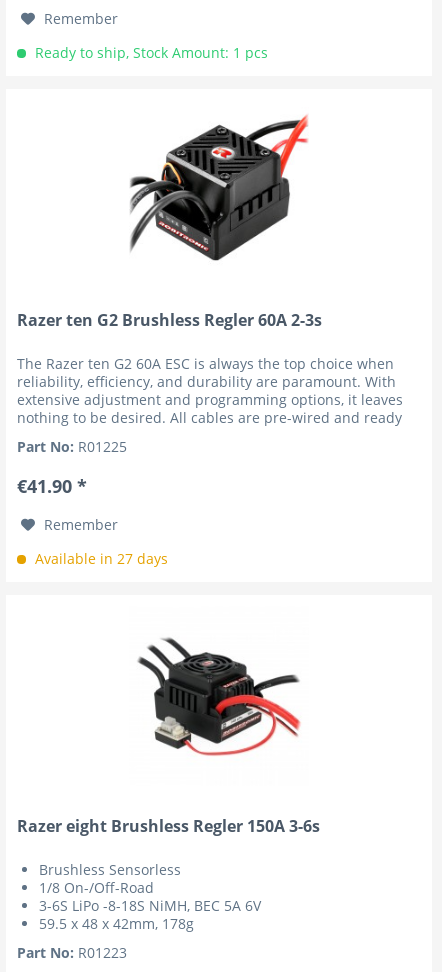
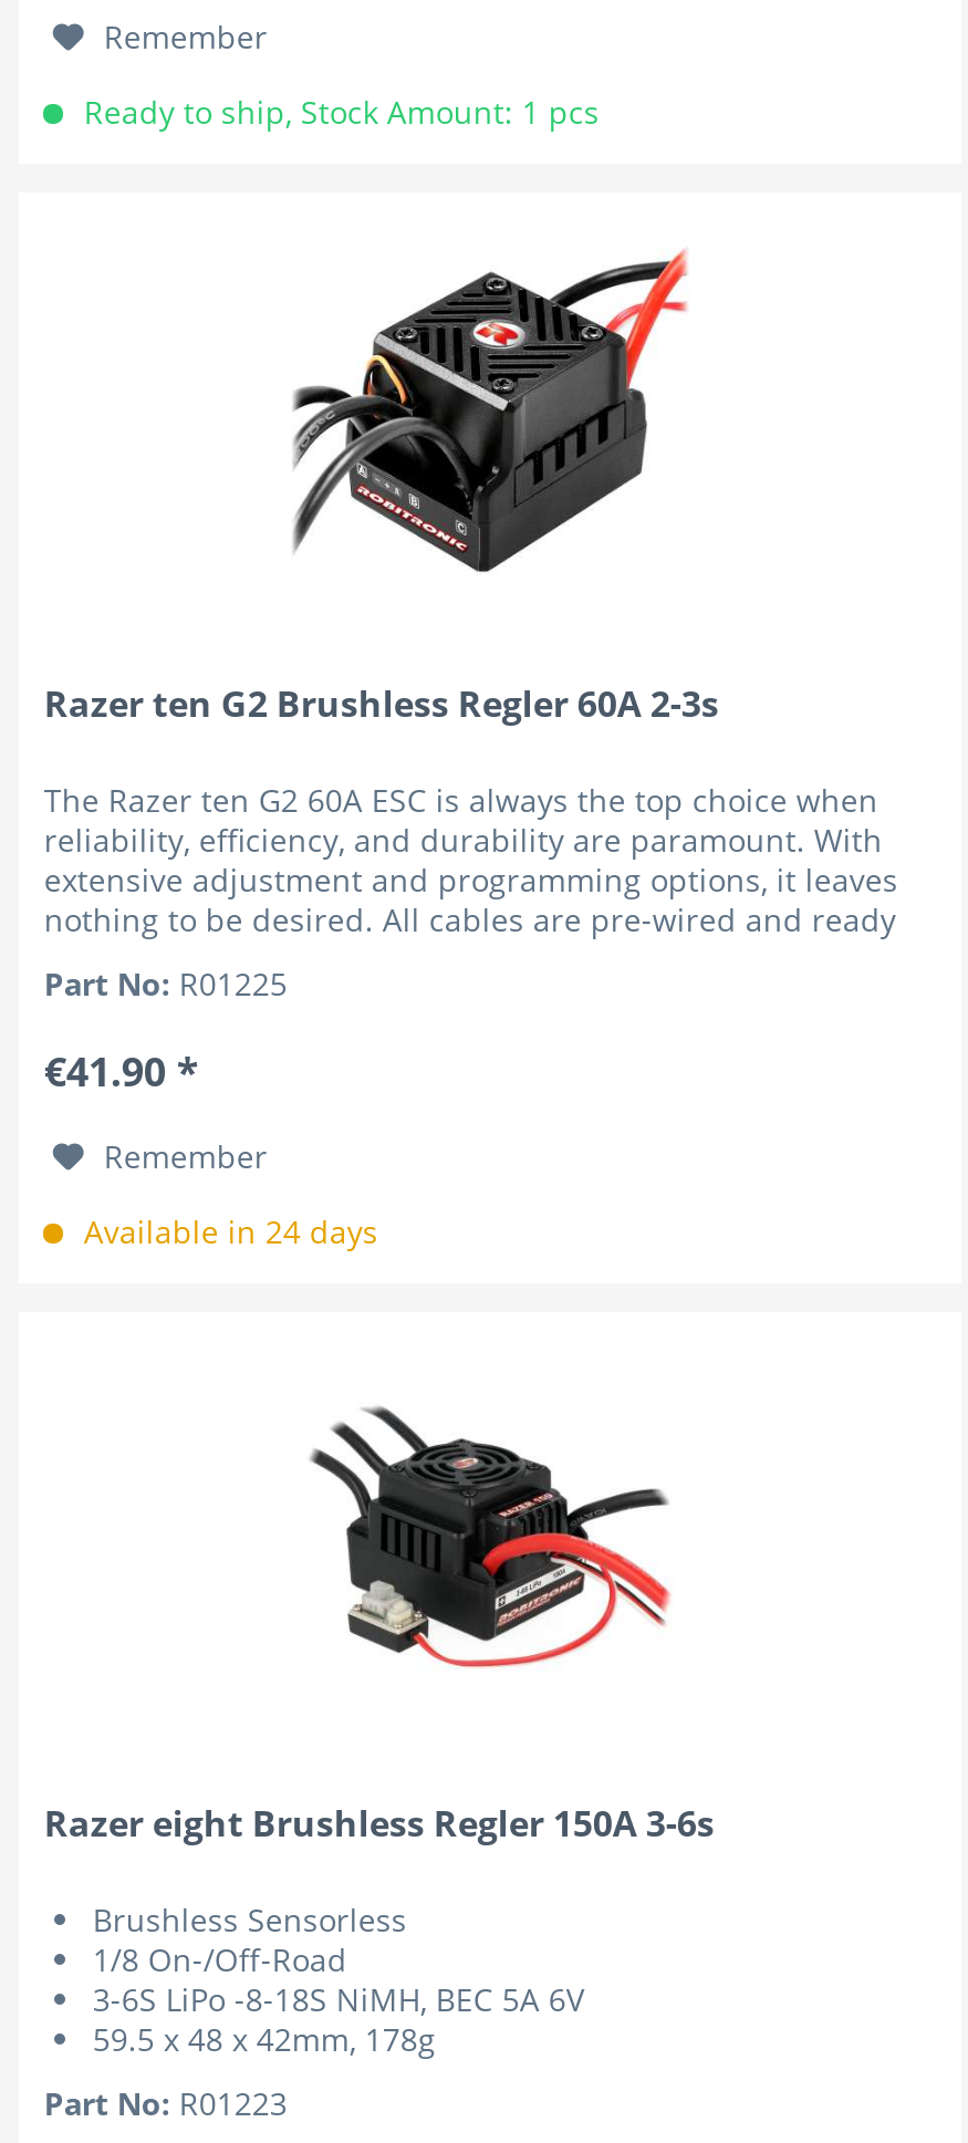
- Available in 27 days
+ Available in 24 days
